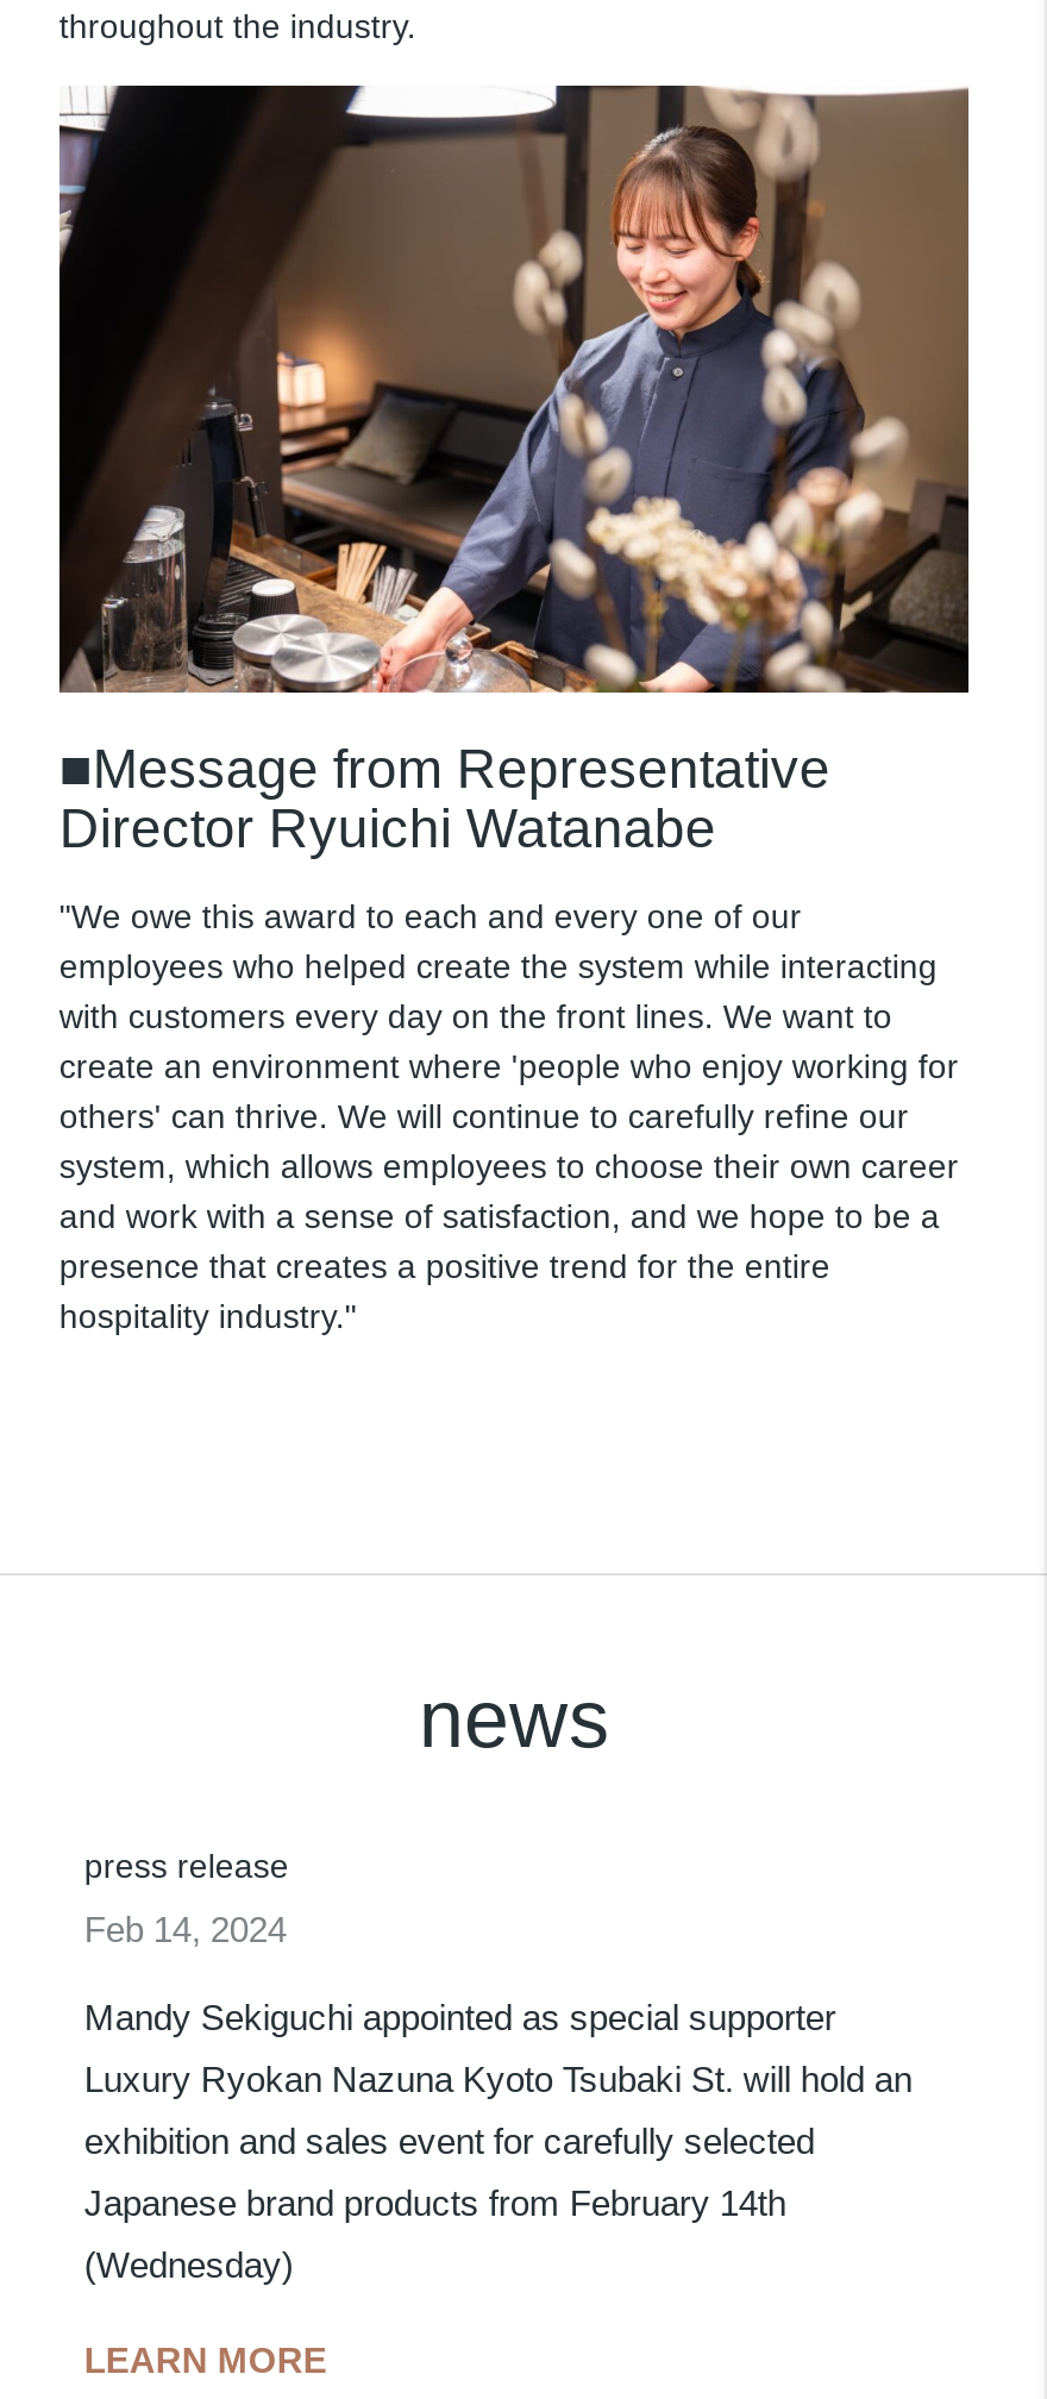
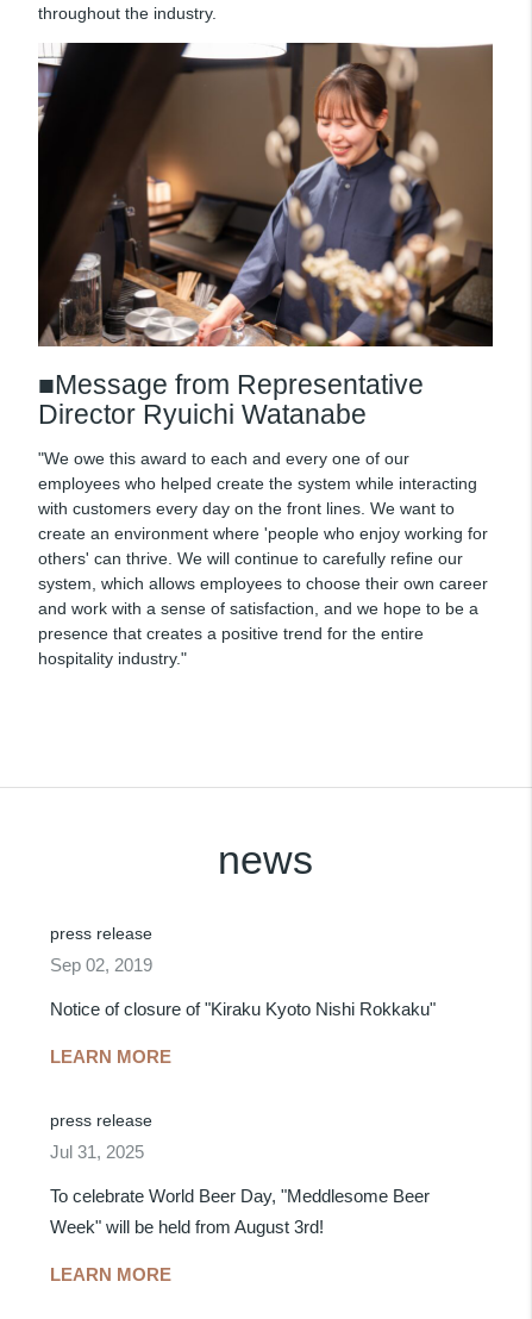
- Feb 14, 2024
- Mandy Sekiguchi appointed as special supporter
- Luxury Ryokan Nazuna Kyoto Tsubaki St. will hold an
- exhibition and sales event for carefully selected
- Japanese brand products from February 14th
- (Wednesday)
+ Sep 02, 2019
+ Notice of closure of "Kiraku Kyoto Nishi Rokkaku"
+ LEARN MORE
+ press release
+ Jul 31, 2025
+ To celebrate World Beer Day, "Meddlesome Beer
+ Week" will be held from August 3rd!
